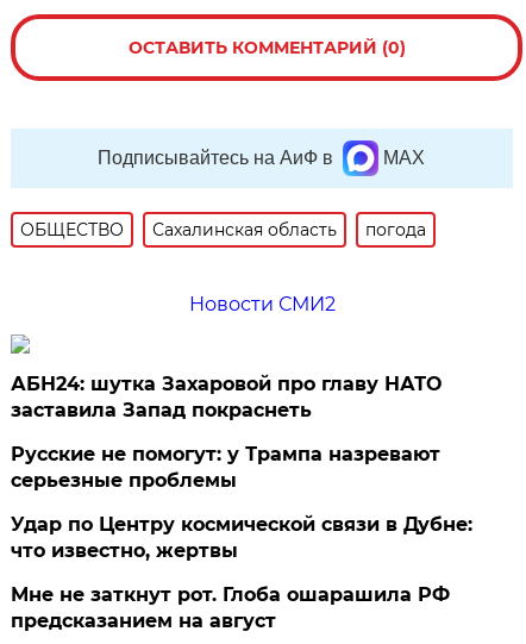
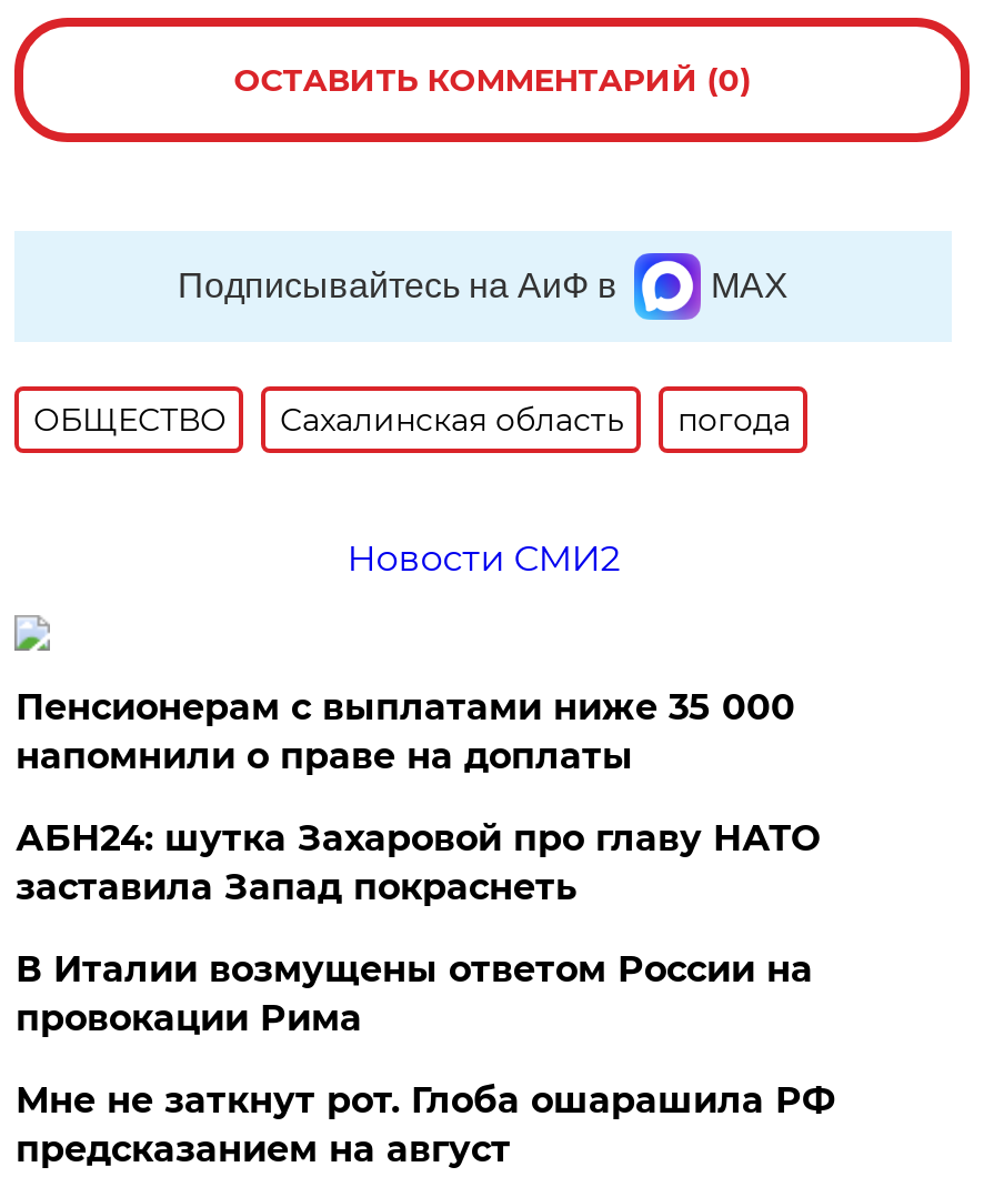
+ Пенсионерам с выплатами ниже 35 000
+ напомнили о праве на доплаты

moved down: АБН24: шутка Захаровой про главу НАТО | заставила Запад покраснеть

- Русские не помогут: у Трампа назревают
- серьезные проблемы
- Удар по Центру космической связи в Дубне:
- что известно, жертвы
+ В Италии возмущены ответом России на
+ провокации Рима
